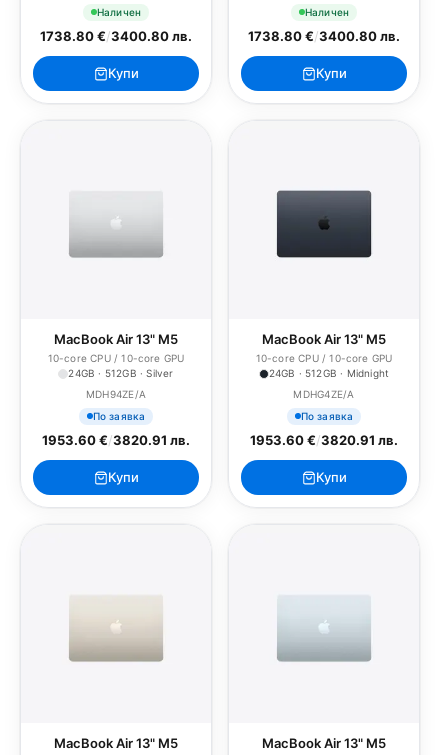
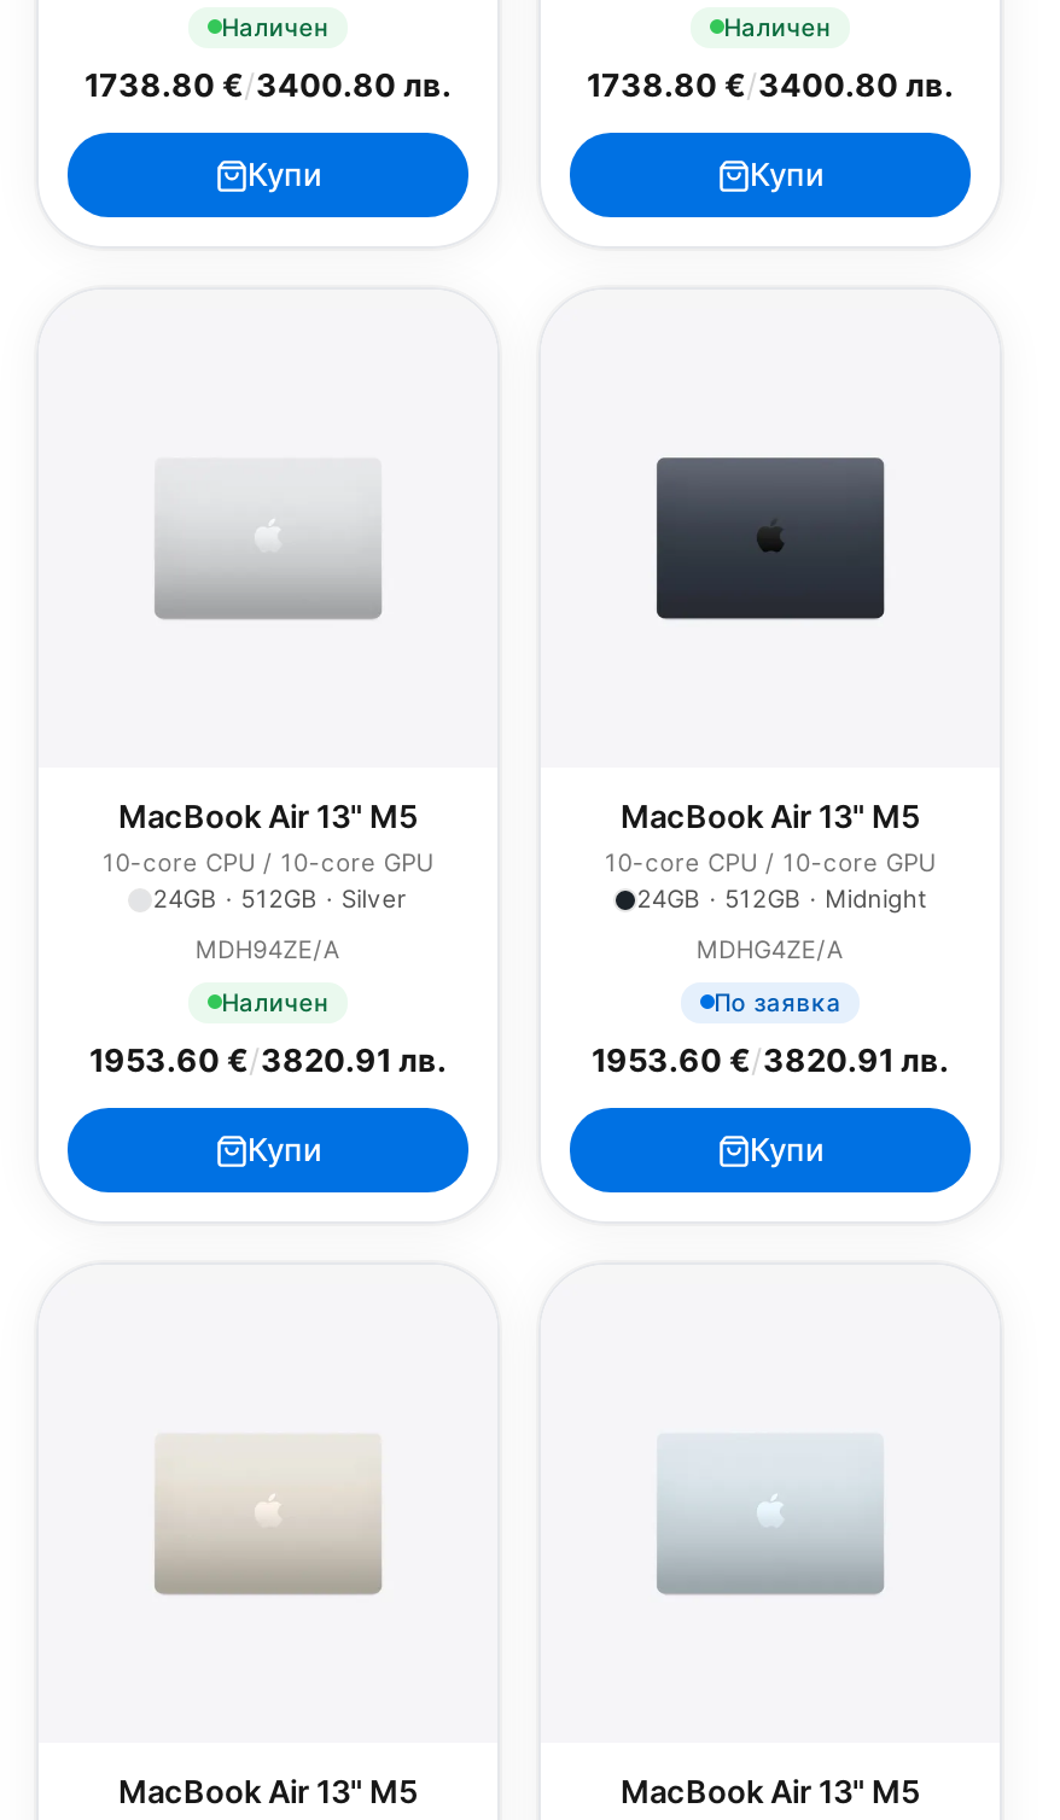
- По заявка
+ Наличен
